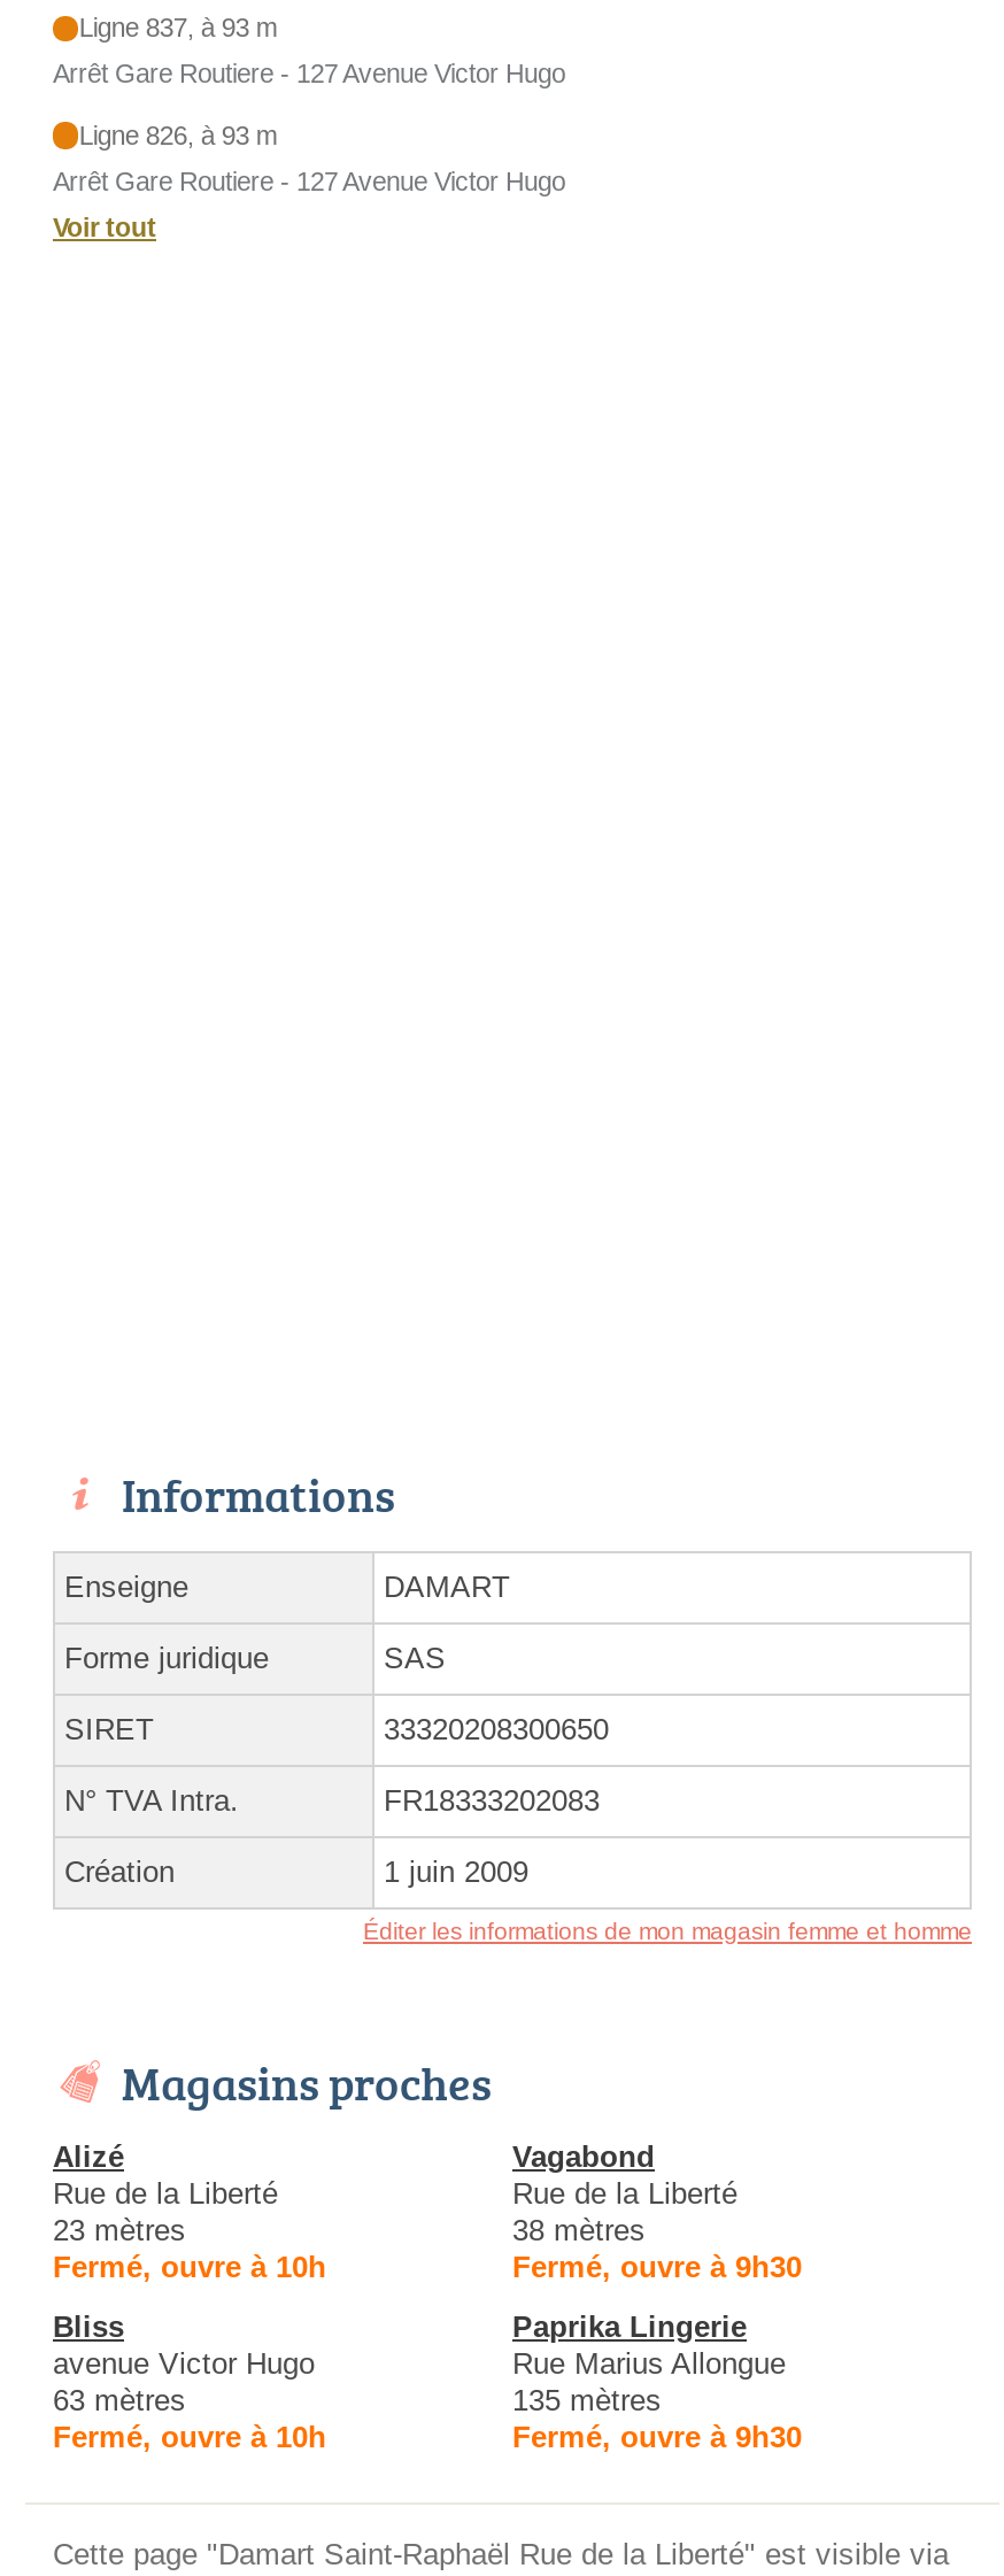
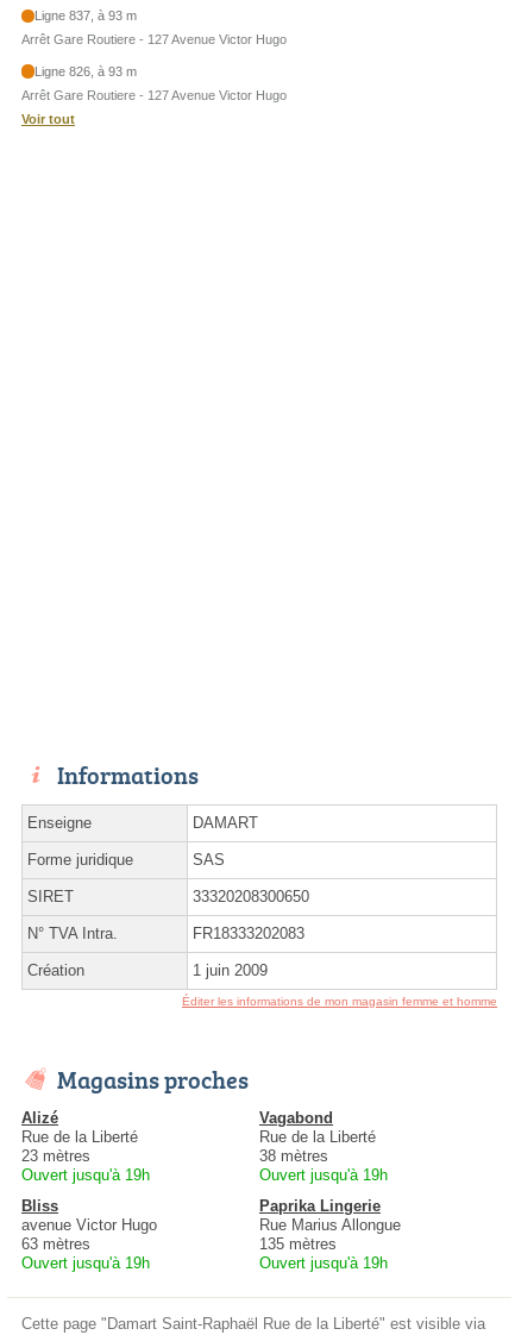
- Fermé, ouvre à 10h
+ Ouvert jusqu'à 19h

- Fermé, ouvre à 9h30
+ Ouvert jusqu'à 19h

- Fermé, ouvre à 10h
+ Ouvert jusqu'à 19h

- Fermé, ouvre à 9h30
+ Ouvert jusqu'à 19h
